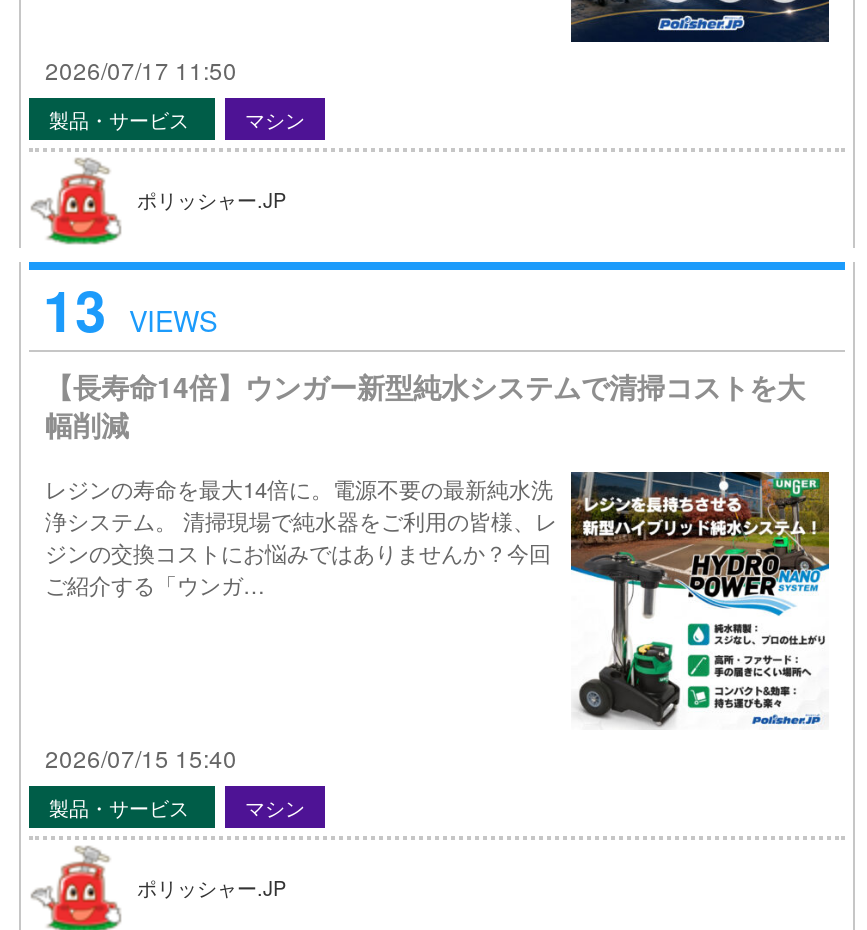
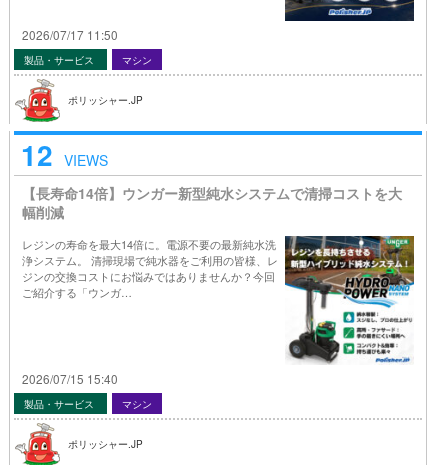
- 13 VIEWS
+ 12 VIEWS
